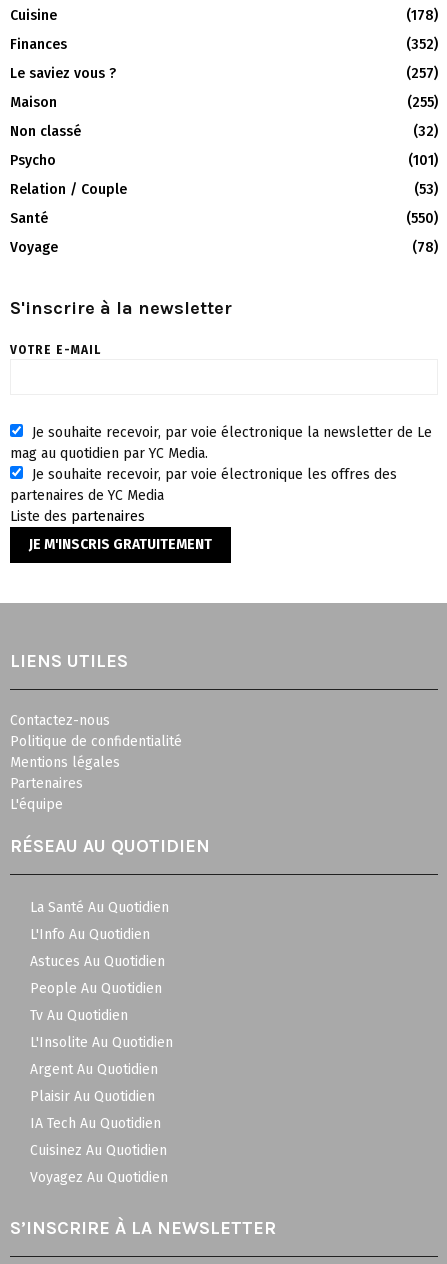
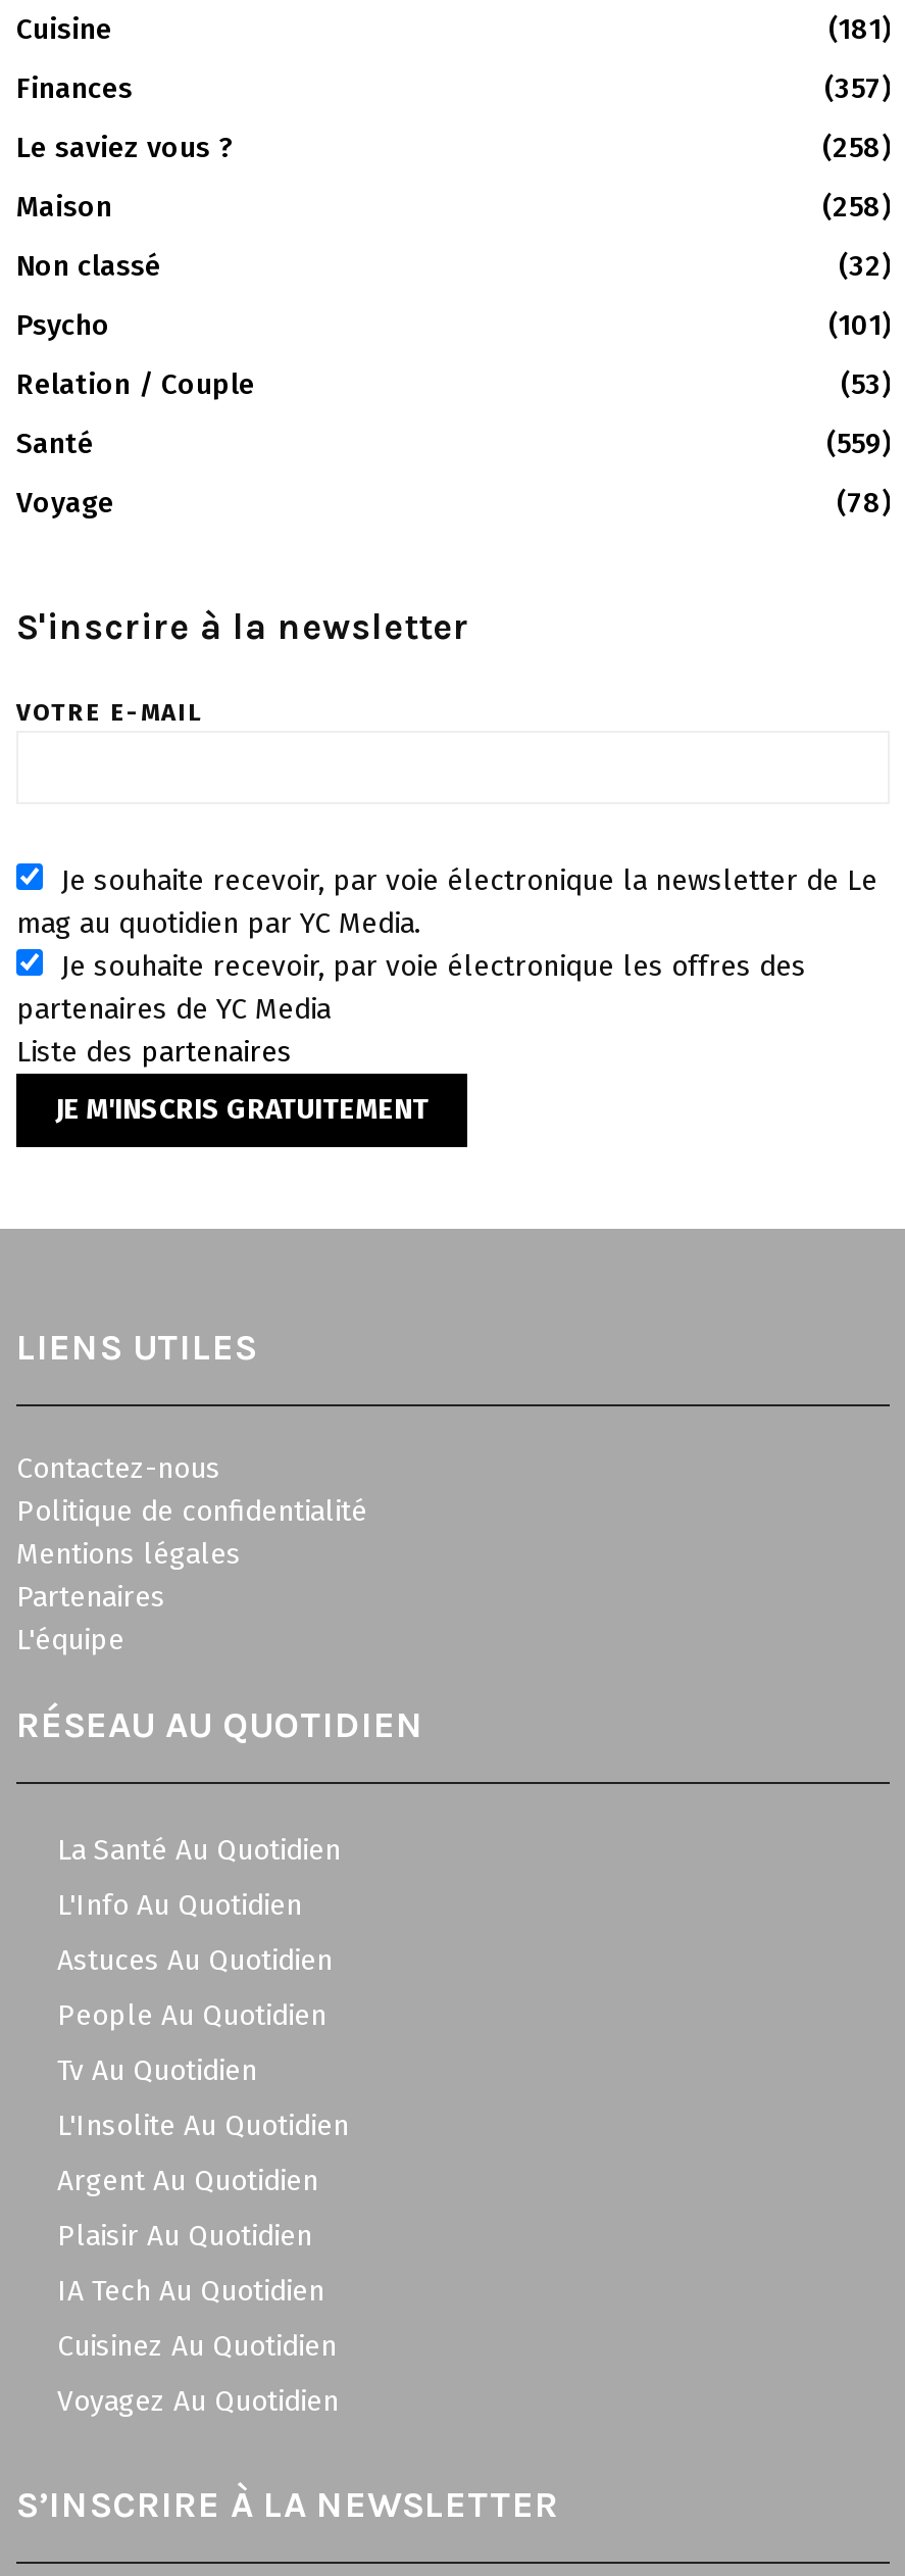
- (178)
+ (181)

- (352)
+ (357)

- (257)
+ (258)

- (255)
+ (258)

- (550)
+ (559)
